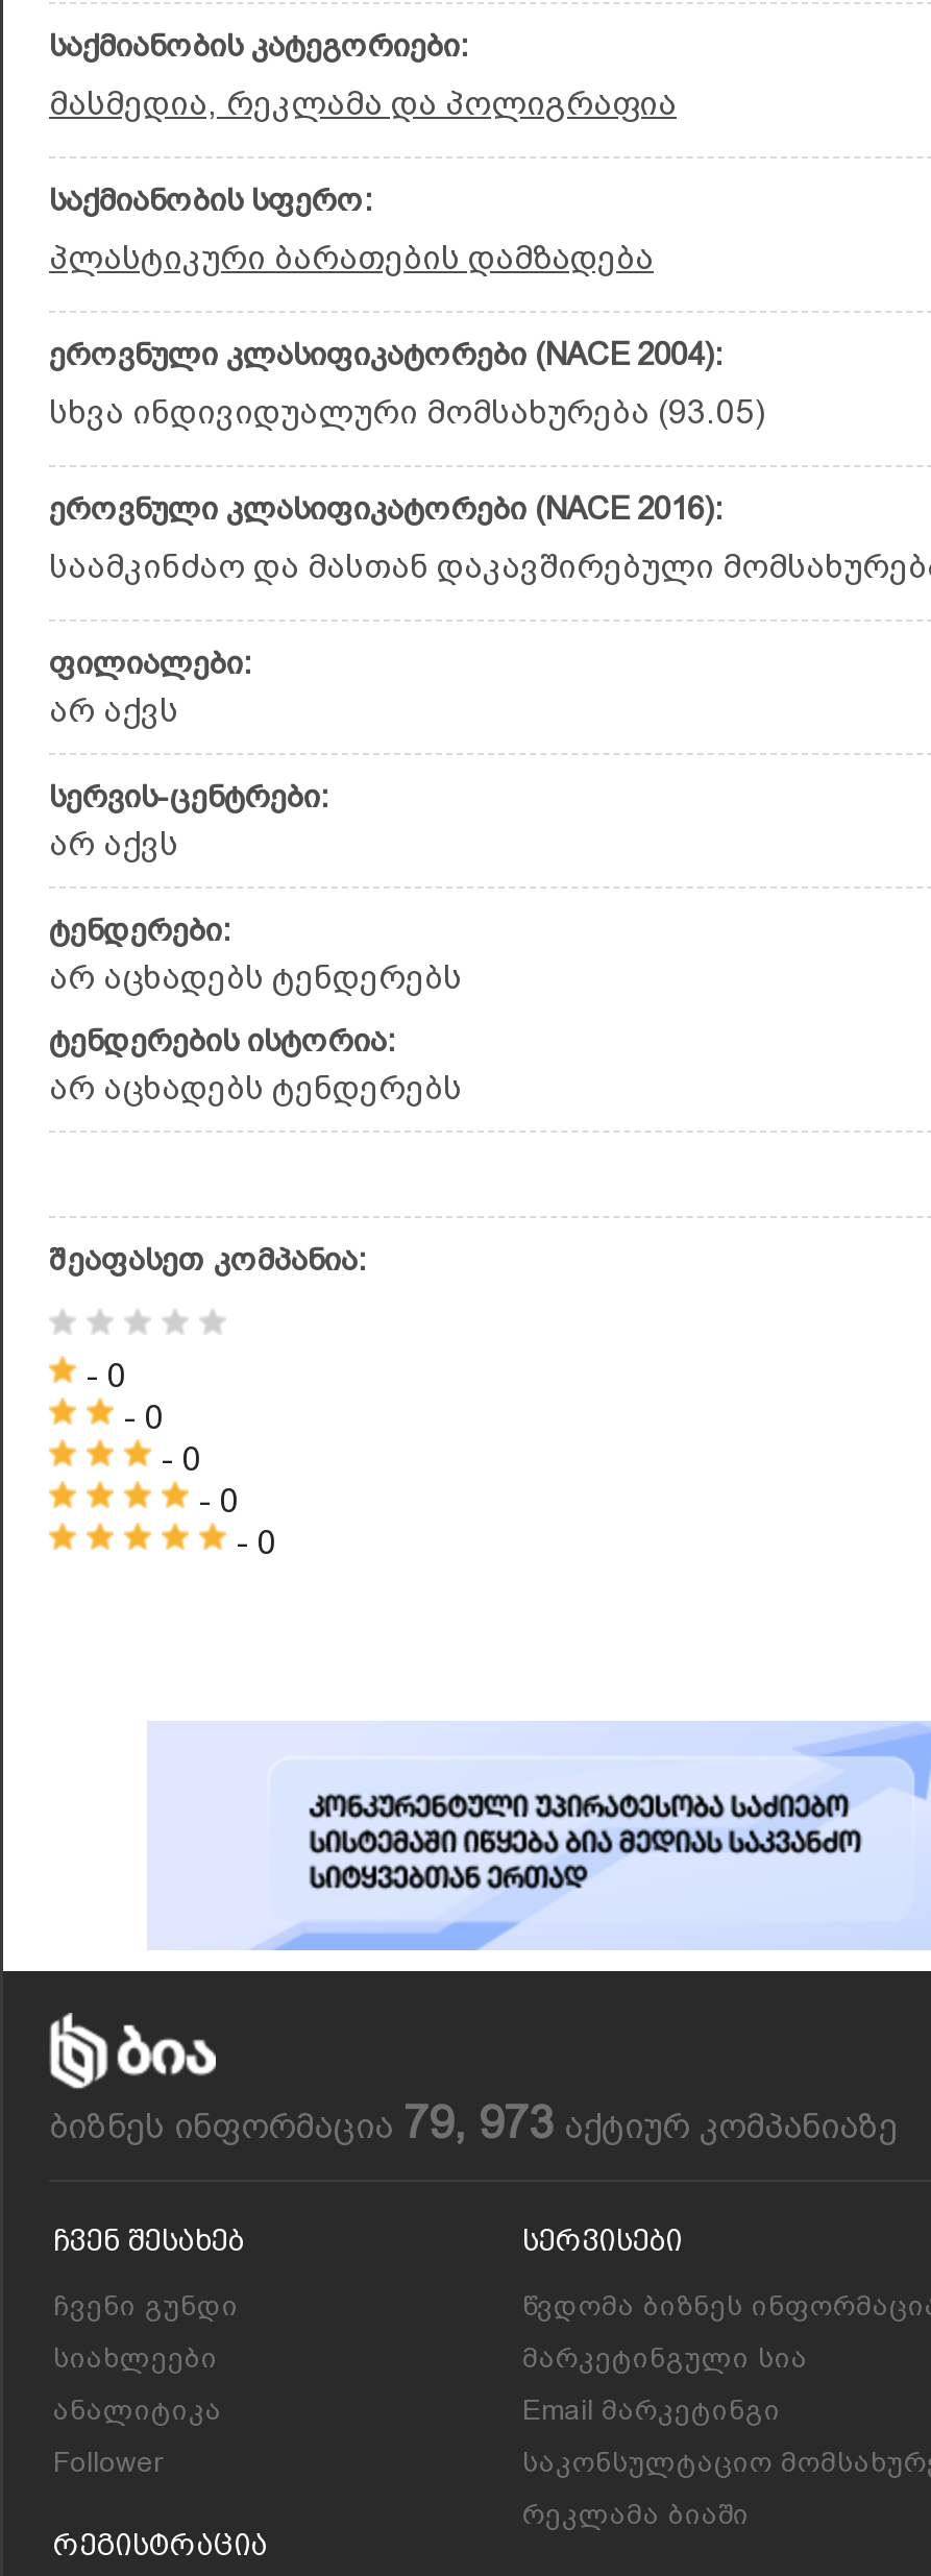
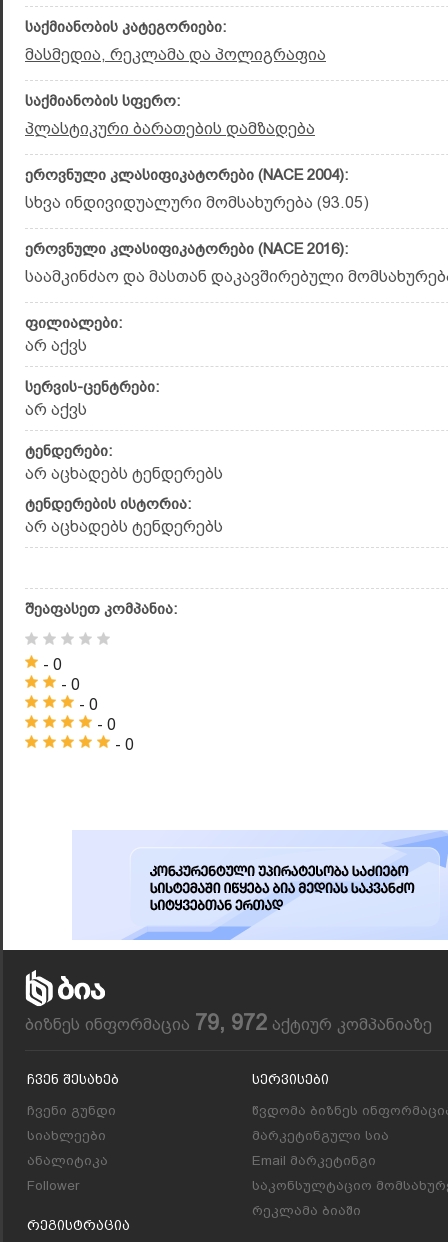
- ბიზნეს ინფორმაცია 79, 973 აქტიურ კომპანიაზე
+ ბიზნეს ინფორმაცია 79, 972 აქტიურ კომპანიაზე
